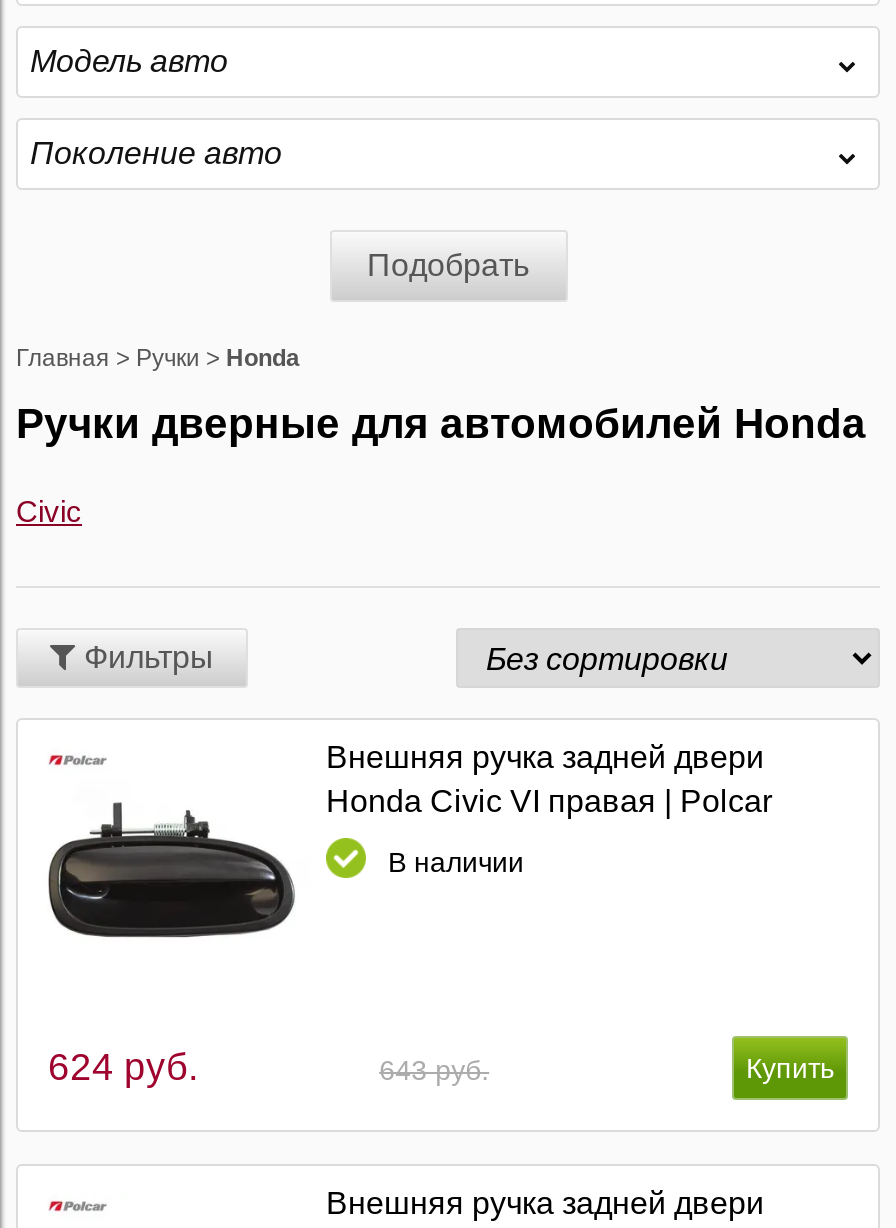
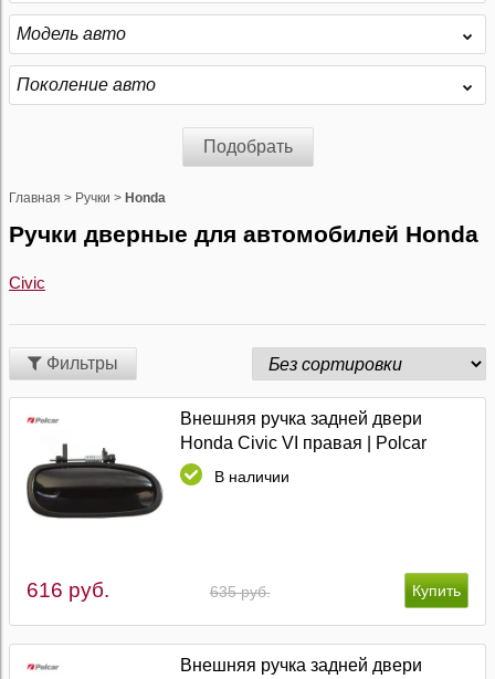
- 624 руб.
+ 616 руб.

- 643 руб.
+ 635 руб.
